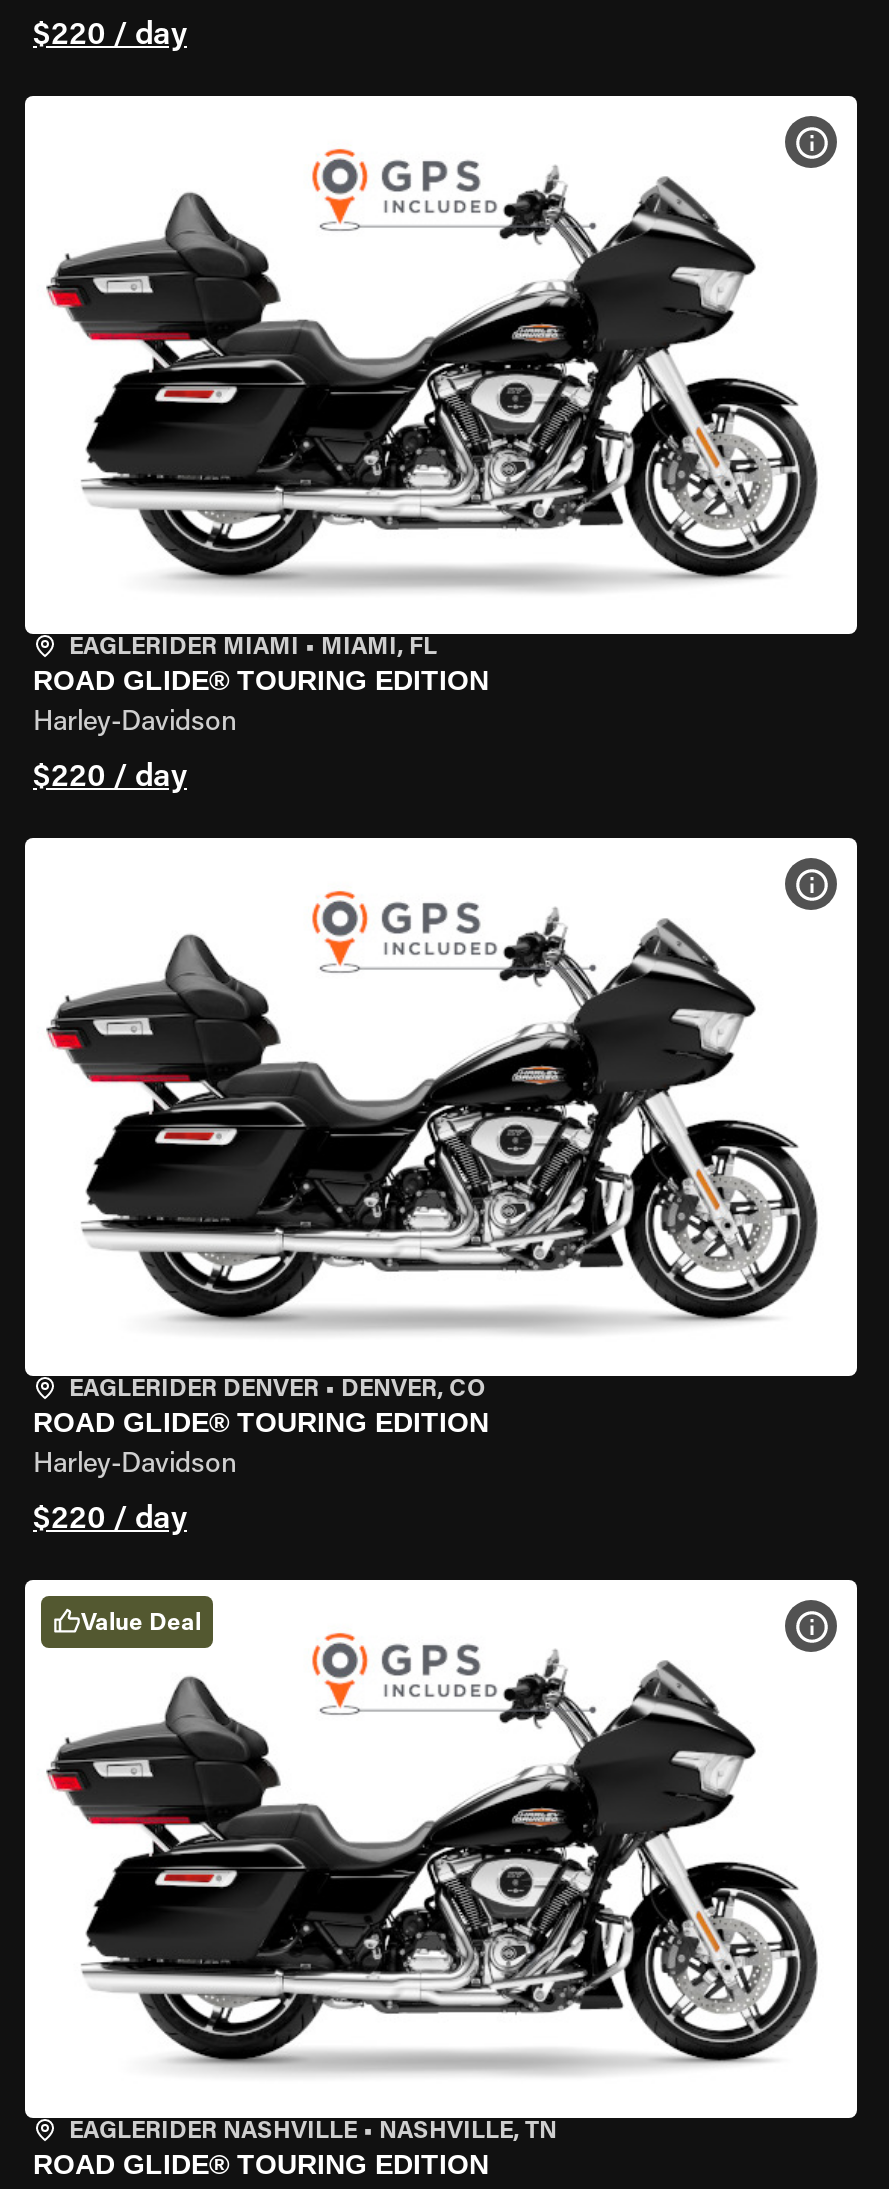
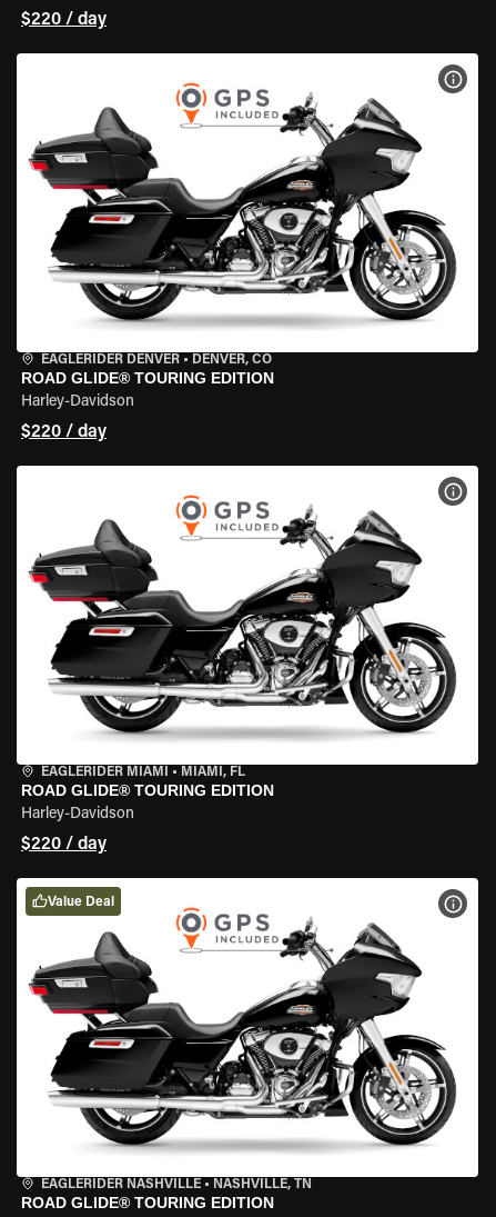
moved down: EAGLERIDER MIAMI • MIAMI, FL

moved up: EAGLERIDER DENVER • DENVER, CO
